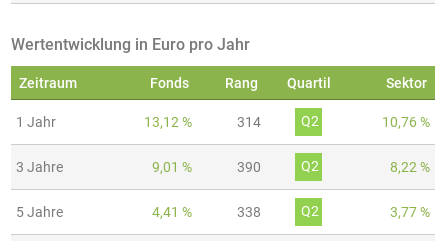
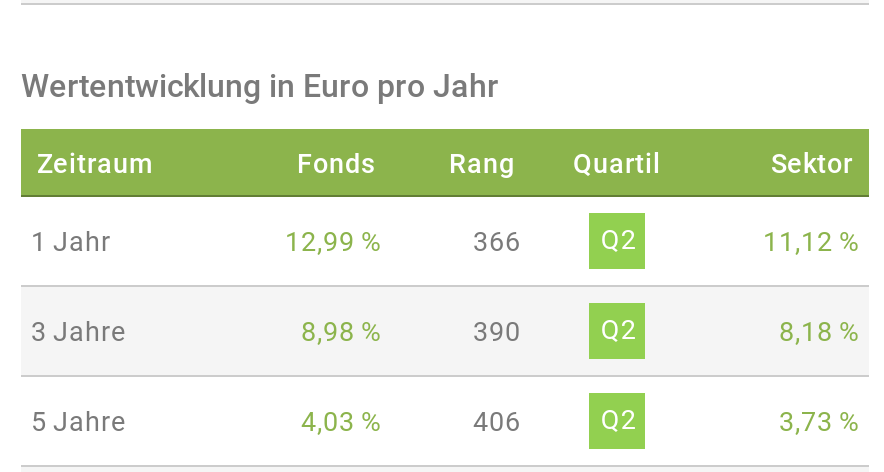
- 13,12 %
+ 12,99 %

- 314
+ 366

- 10,76 %
+ 11,12 %

- 9,01 %
+ 8,98 %

- 8,22 %
+ 8,18 %

- 4,41 %
+ 4,03 %

- 338
+ 406

- 3,77 %
+ 3,73 %
